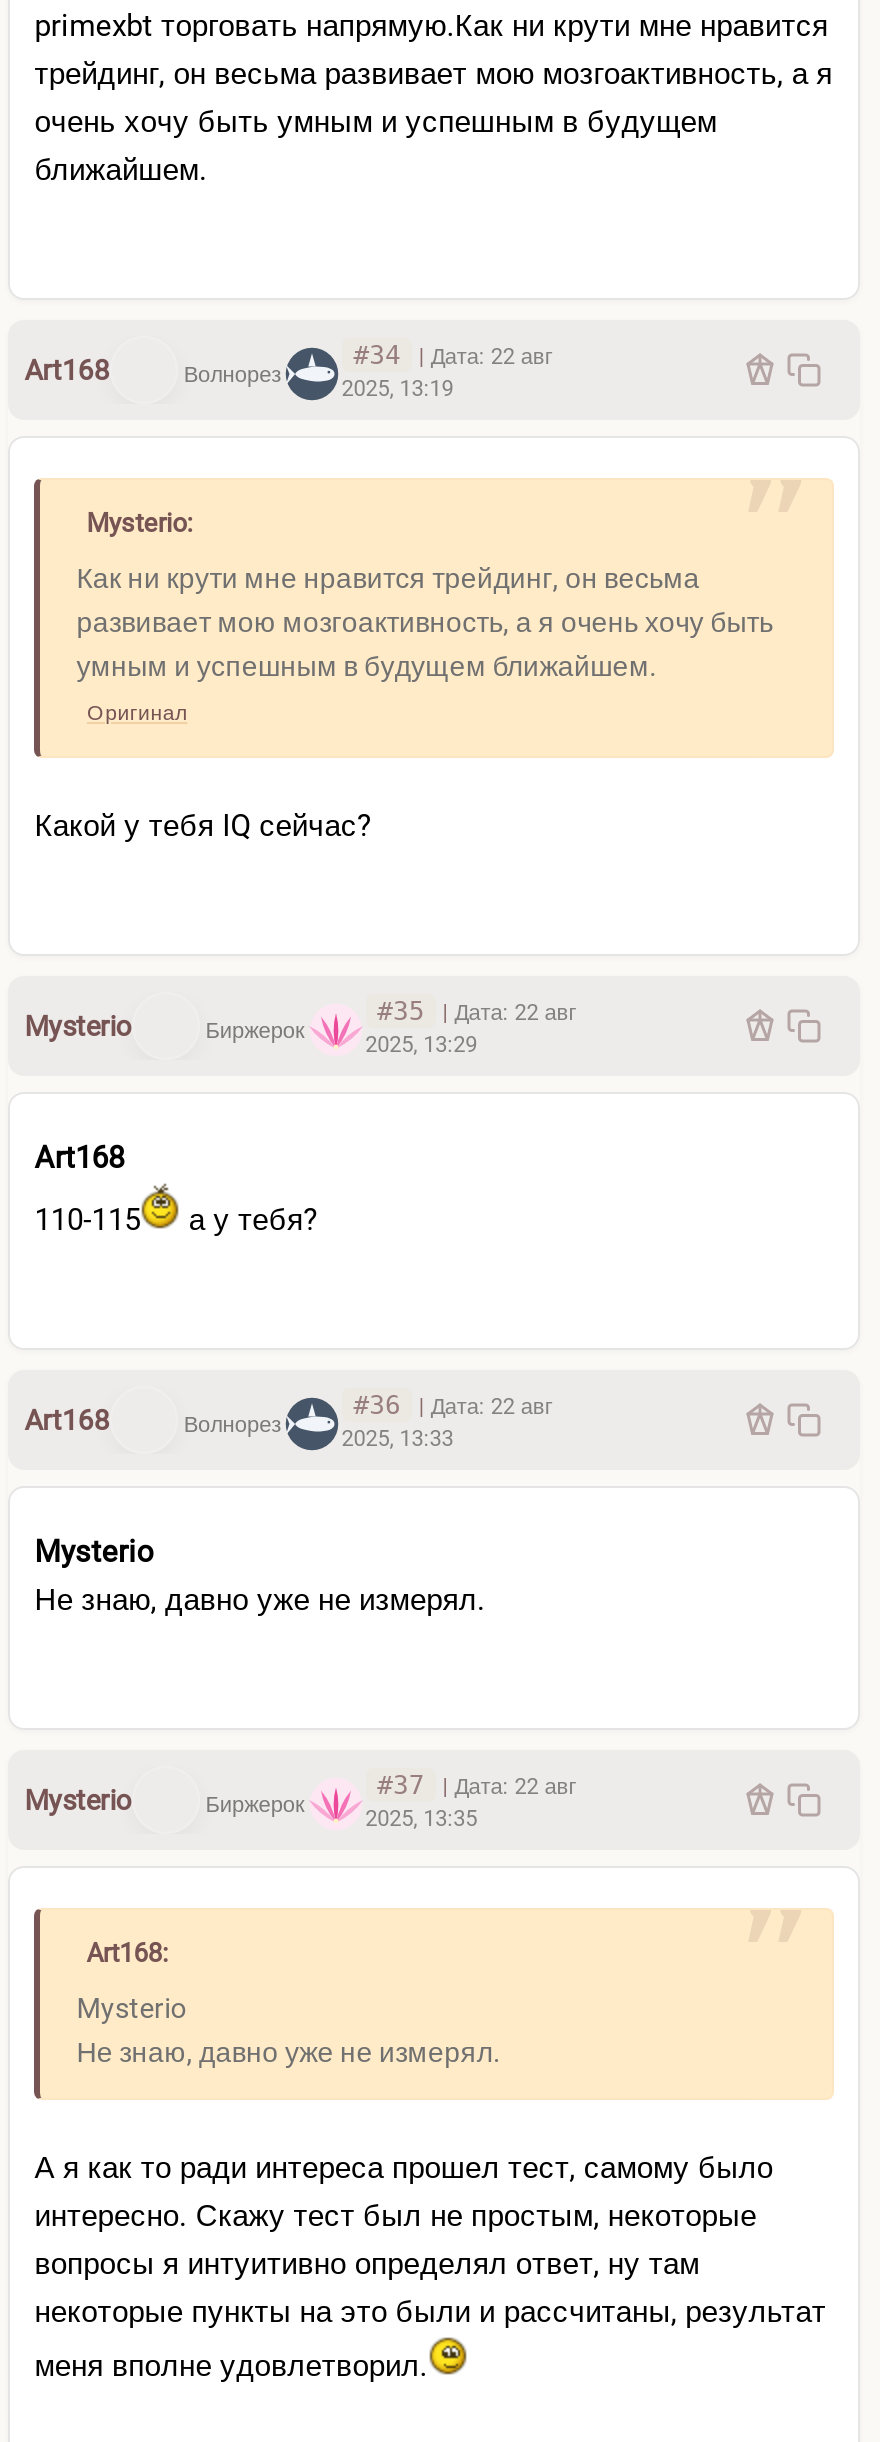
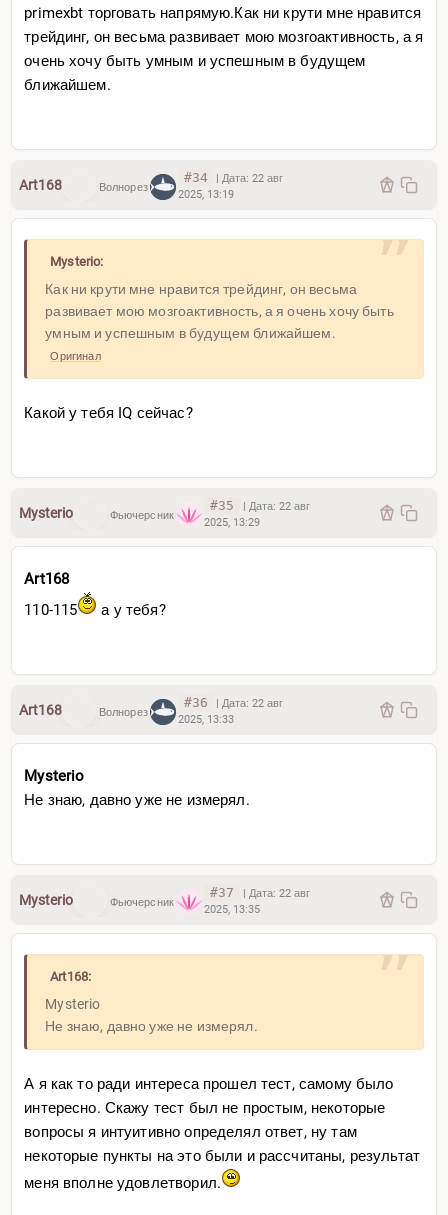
- Биржерок
+ Фьючерсник

- Биржерок
+ Фьючерсник
